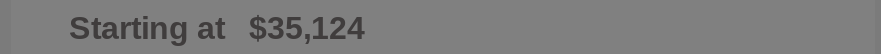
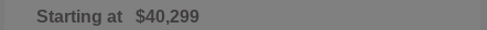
- Starting at $35,124
+ Starting at $40,299
